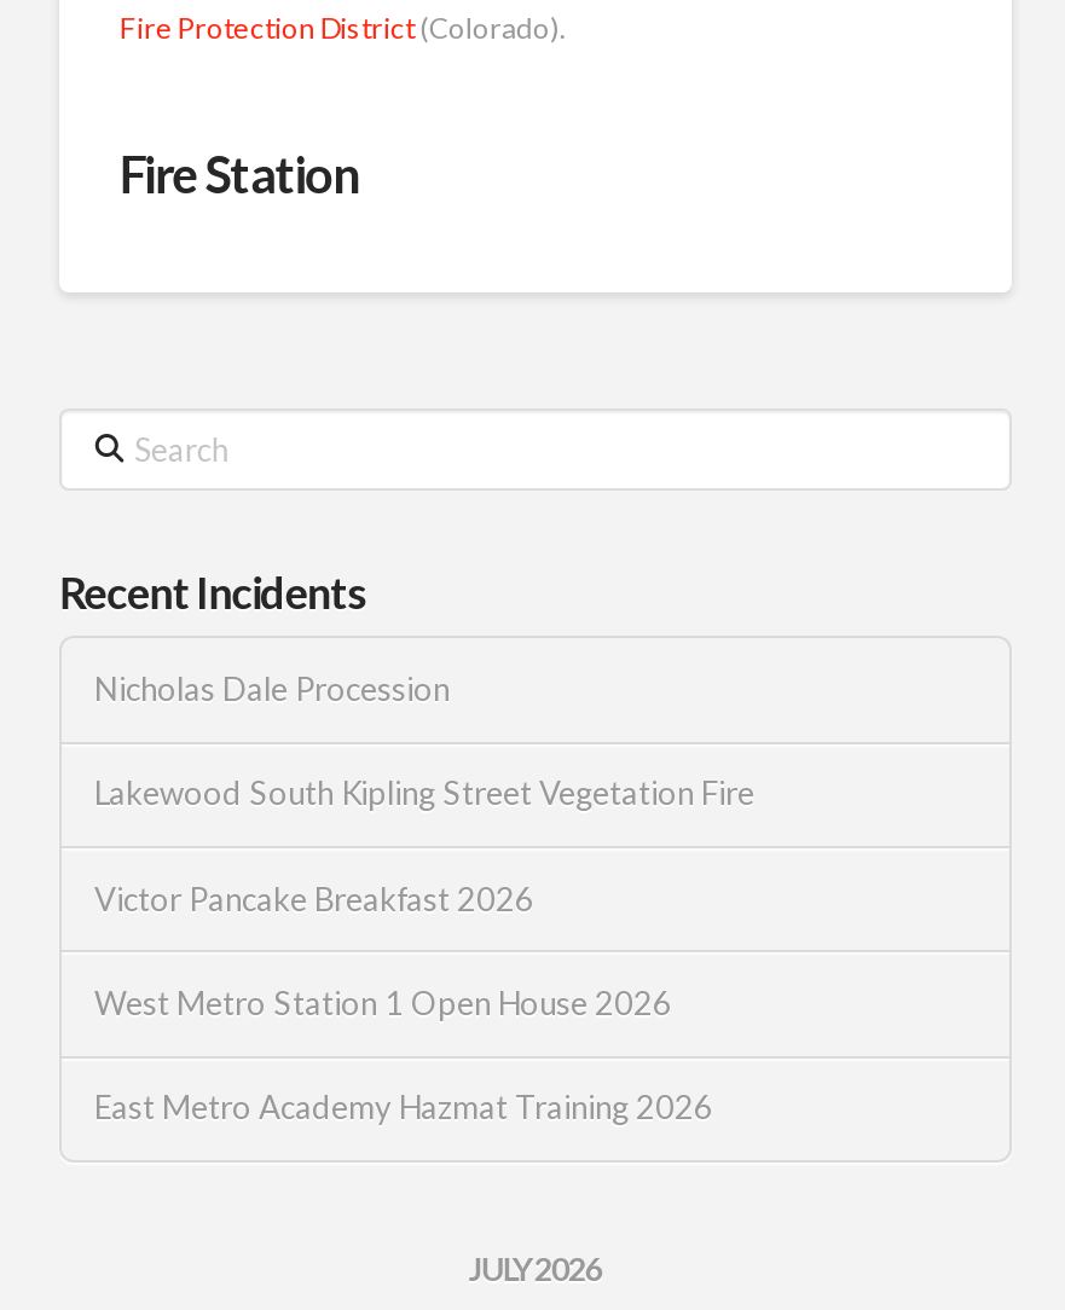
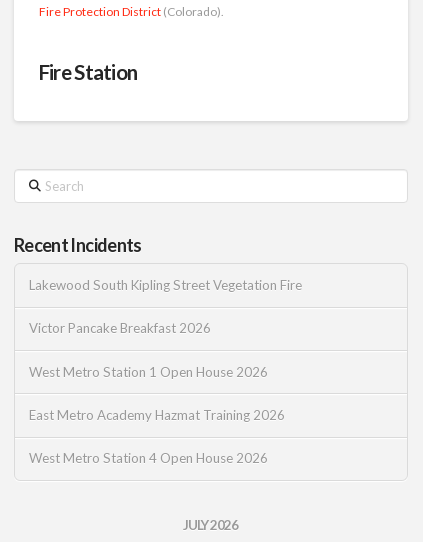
- Nicholas Dale Procession

moved up: Lakewood South Kipling Street Vegetation Fire | Victor Pancake Breakfast 2026 | West Metro Station 1 Open House 2026 | East Metro Academy Hazmat Training 2026

+ West Metro Station 4 Open House 2026
